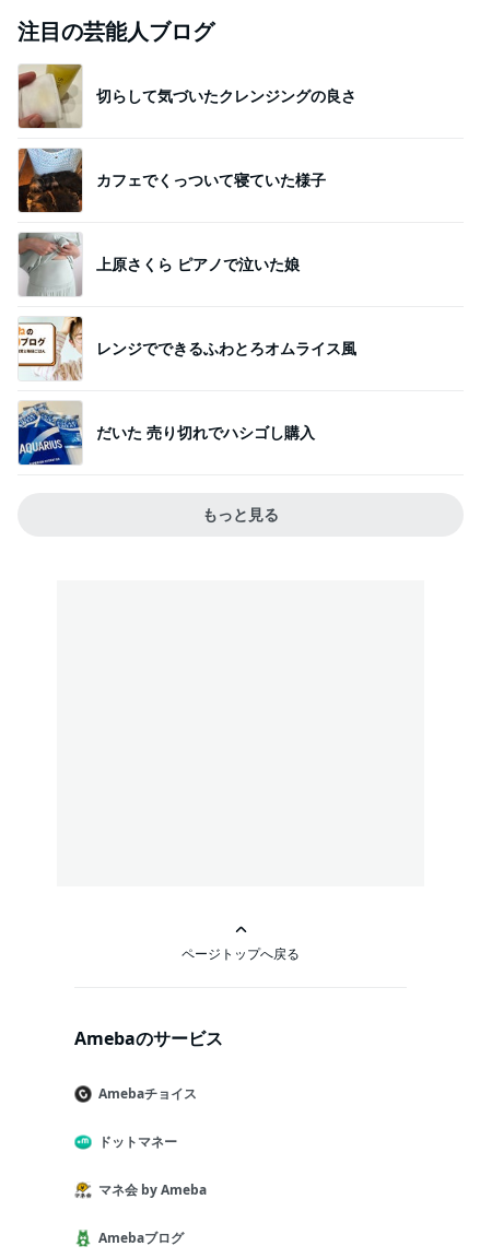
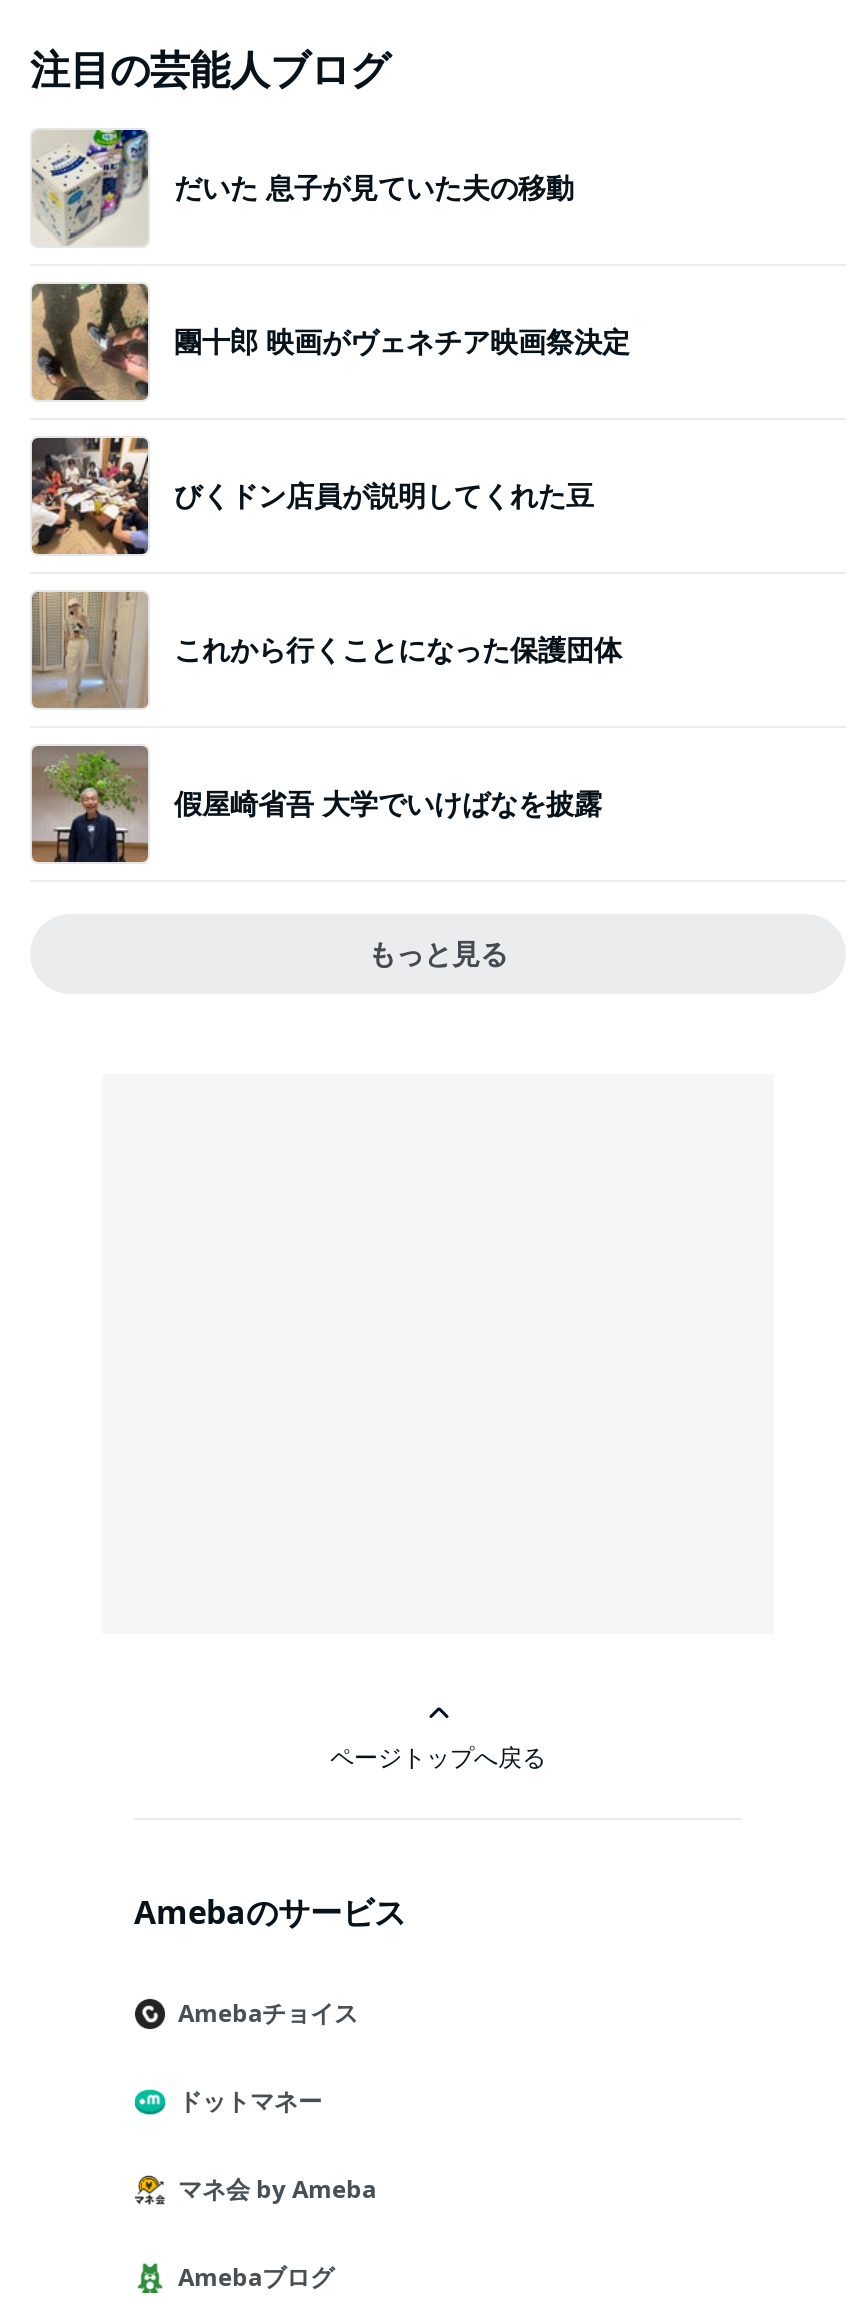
- [image]
- 切らして気づいたクレンジングの良さ
+ [image]
+ だいた 息子が見ていた夫の移動

- [image]
- カフェでくっついて寝ていた様子
+ [image]
+ 團十郎 映画がヴェネチア映画祭決定

- [image]
- 上原さくら ピアノで泣いた娘
+ [image]
+ びくドン店員が説明してくれた豆

- [image]
- レンジでできるふわとろオムライス風
+ [image]
+ これから行くことになった保護団体

- [image]
- だいた 売り切れでハシゴし購入
+ [image]
+ 假屋崎省吾 大学でいけばなを披露
